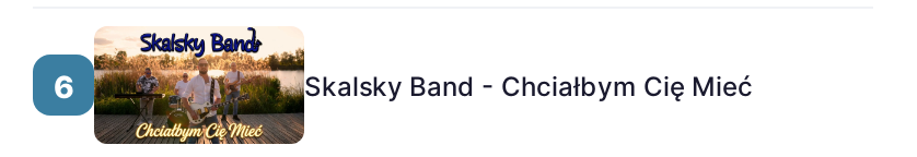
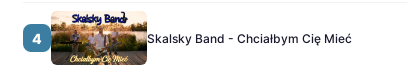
- 6
+ 4
